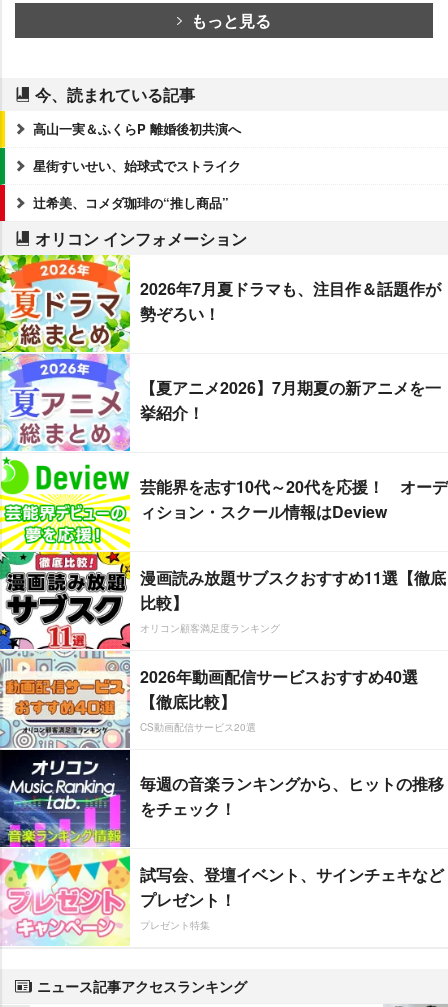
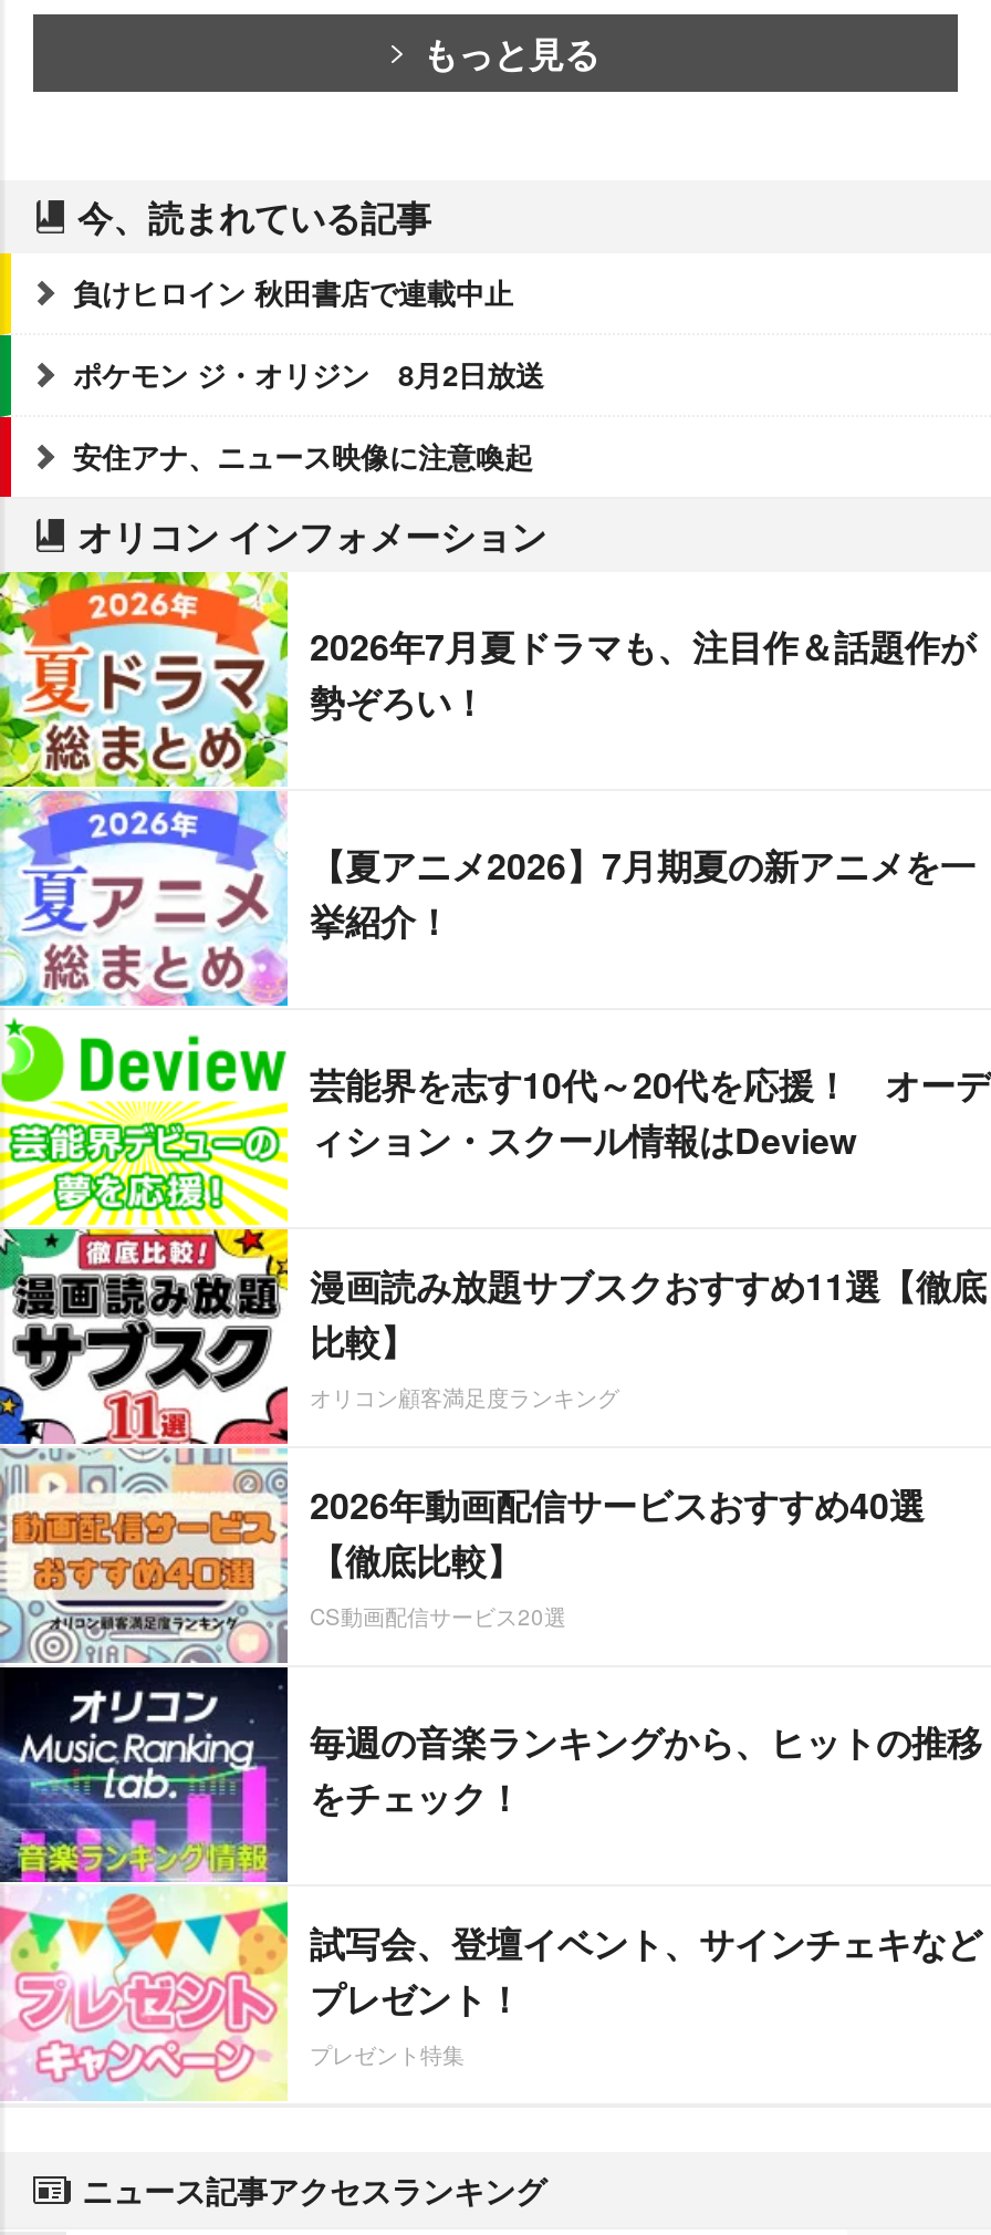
- 高山一実＆ふくらP 離婚後初共演へ
+ 負けヒロイン 秋田書店で連載中止

- 星街すいせい、始球式でストライク
+ ポケモン ジ・オリジン 8月2日放送

- 辻希美、コメダ珈琲の“推し商品”
+ 安住アナ、ニュース映像に注意喚起
